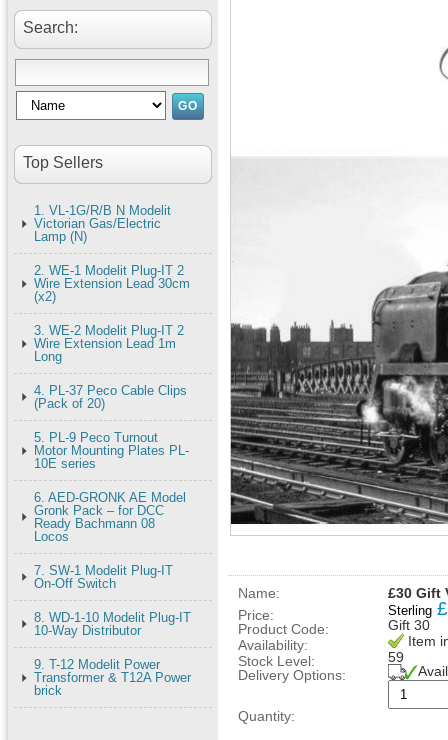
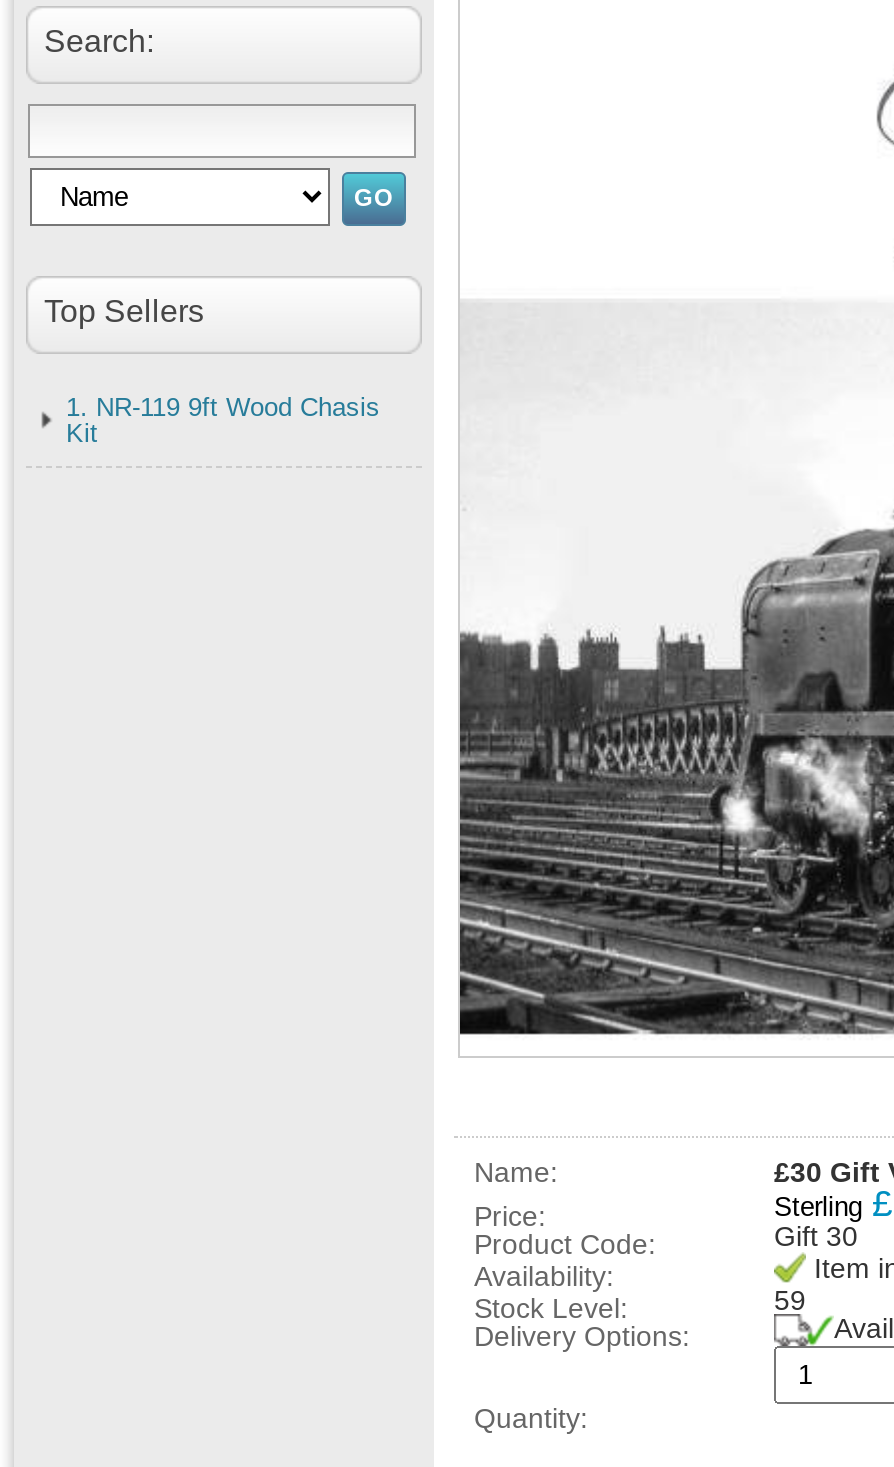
- 1. VL-1G/R/B N Modelit
- Victorian Gas/Electric
- Lamp (N)
- 2. WE-1 Modelit Plug-IT 2
- Wire Extension Lead 30cm
- (x2)
- 3. WE-2 Modelit Plug-IT 2
- Wire Extension Lead 1m
- Long
- 4. PL-37 Peco Cable Clips
- (Pack of 20)
- 5. PL-9 Peco Turnout
- Motor Mounting Plates PL-
- 10E series
- 6. AED-GRONK AE Model
- Gronk Pack – for DCC
- Ready Bachmann 08
- Locos
- 7. SW-1 Modelit Plug-IT
- On-Off Switch
- 8. WD-1-10 Modelit Plug-IT
- 10-Way Distributor
- 9. T-12 Modelit Power
- Transformer & T12A Power
- brick
+ 1. NR-119 9ft Wood Chasis
+ Kit
